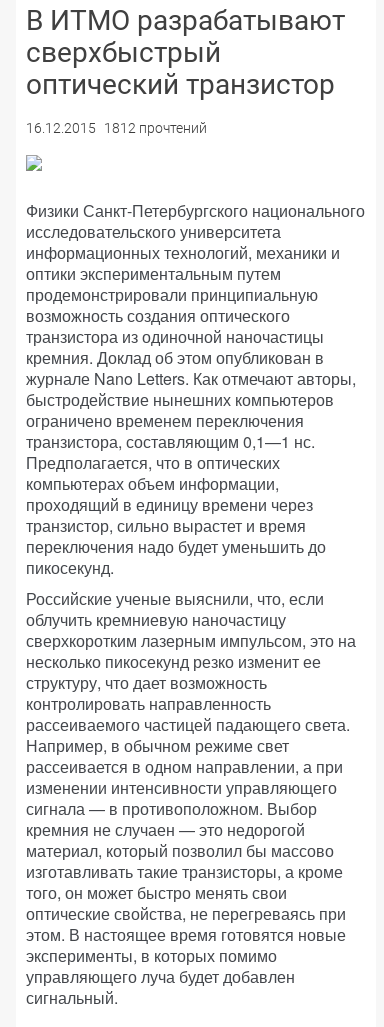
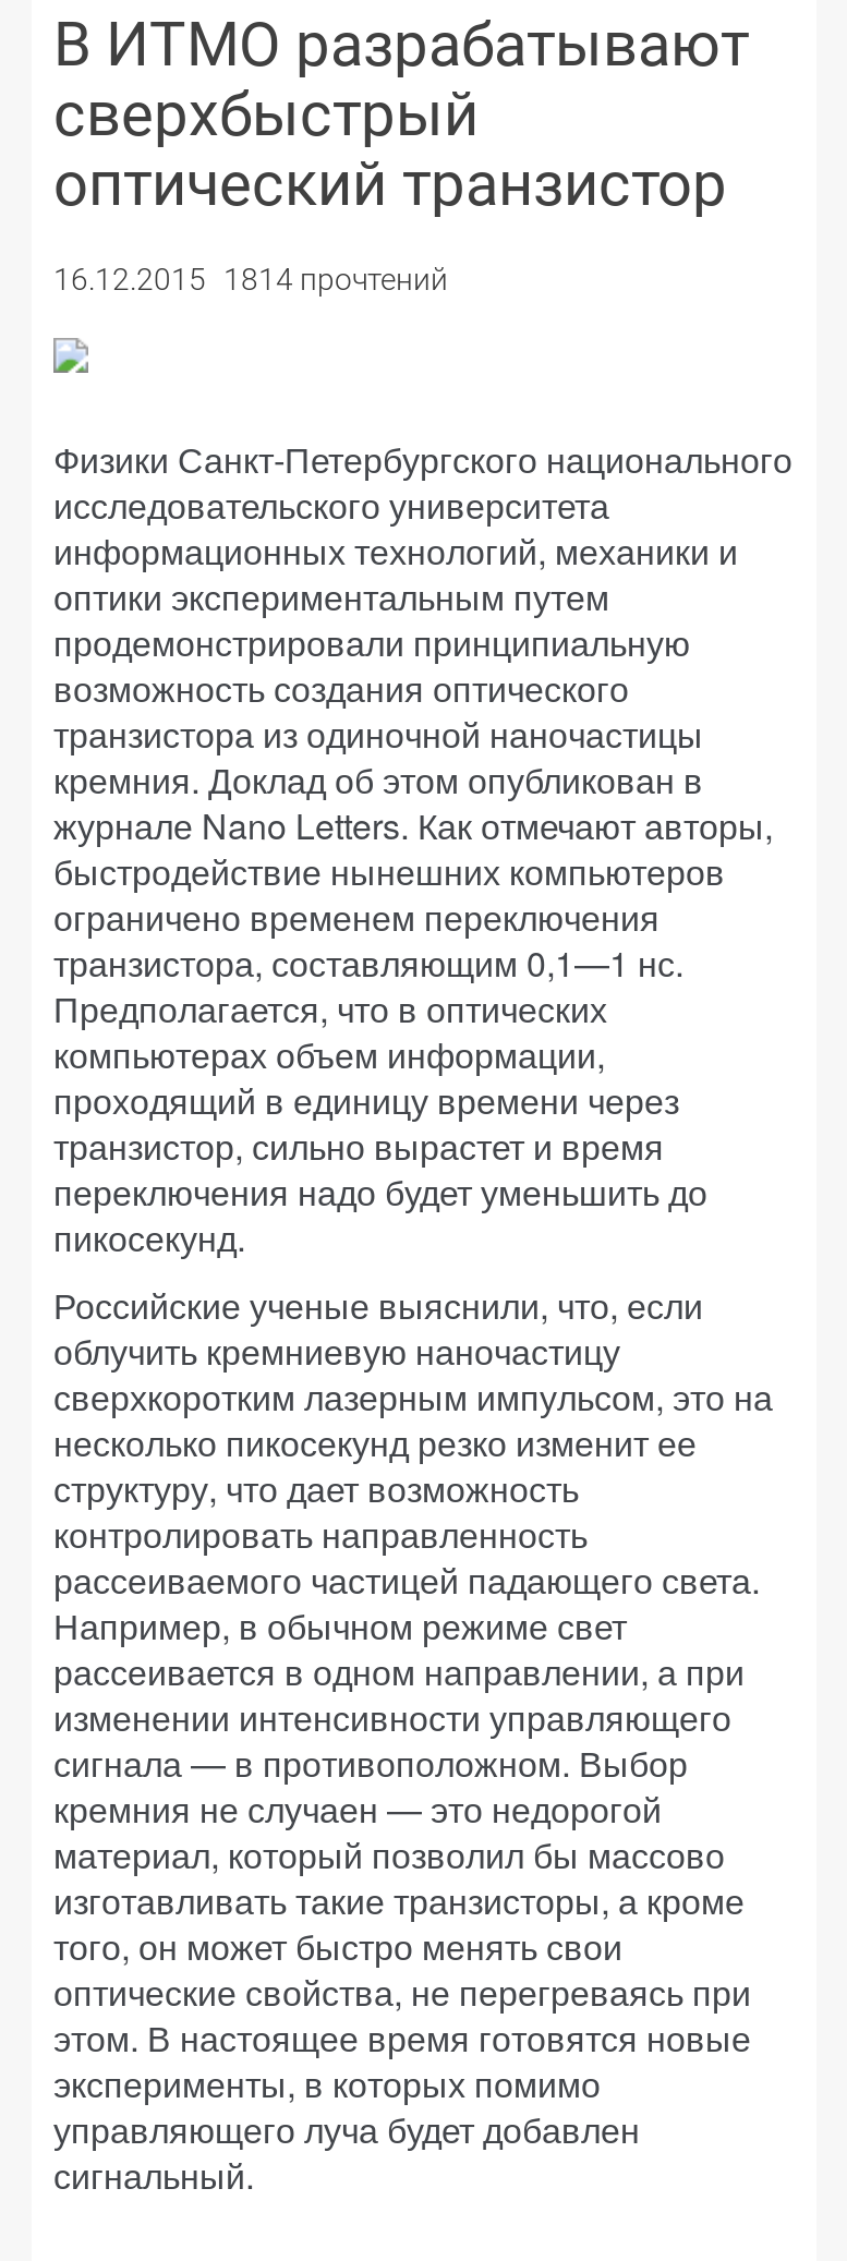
- 16.12.2015 1812 прочтений
+ 16.12.2015 1814 прочтений
